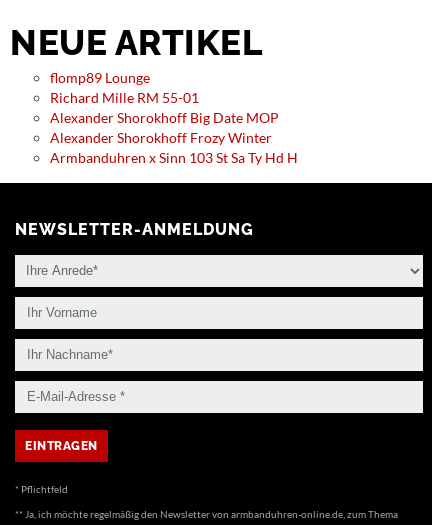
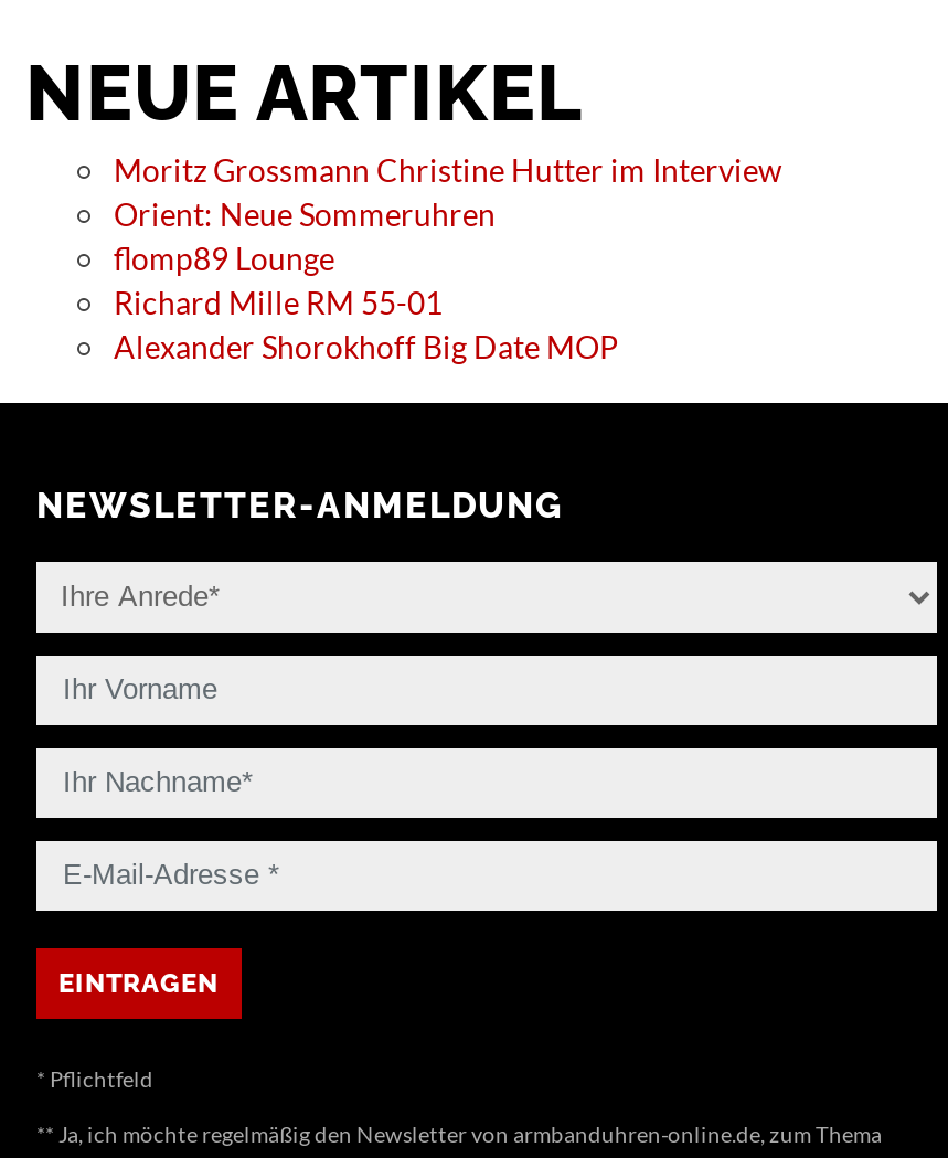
+ Moritz Grossmann Christine Hutter im Interview
+ Orient: Neue Sommeruhren

moved down: flomp89 Lounge | Richard Mille RM 55-01 | Alexander Shorokhoff Big Date MOP

- Alexander Shorokhoff Frozy Winter
- Armbanduhren x Sinn 103 St Sa Ty Hd H
